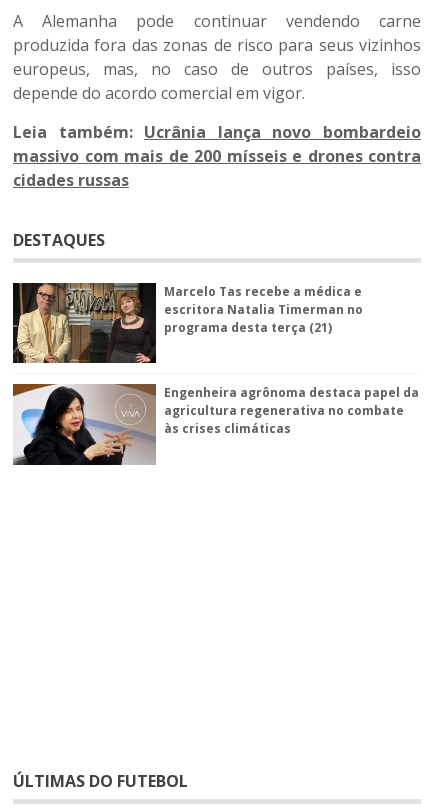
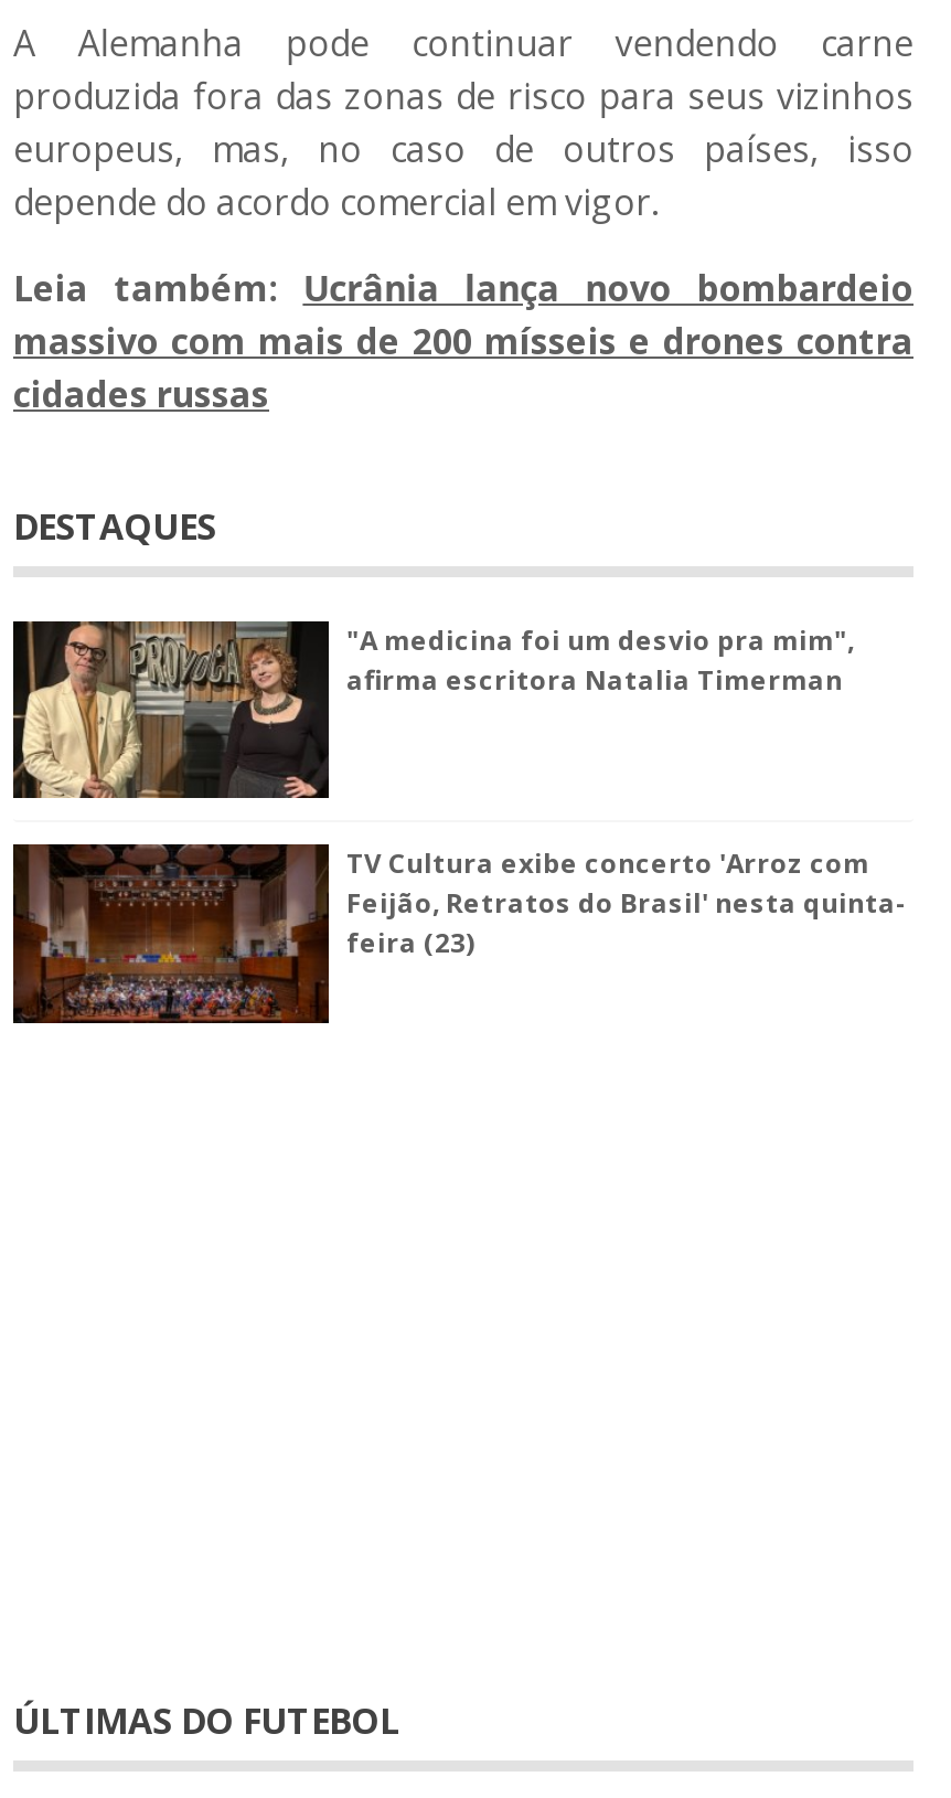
- Marcelo Tas recebe a médica e
- escritora Natalia Timerman no
- programa desta terça (21)
+ "A medicina foi um desvio pra mim",
+ afirma escritora Natalia Timerman

- [image]
- Engenheira agrônoma destaca papel da
- agricultura regenerativa no combate
- às crises climáticas
+ [image]
+ TV Cultura exibe concerto 'Arroz com
+ Feijão, Retratos do Brasil' nesta quinta-
+ feira (23)
